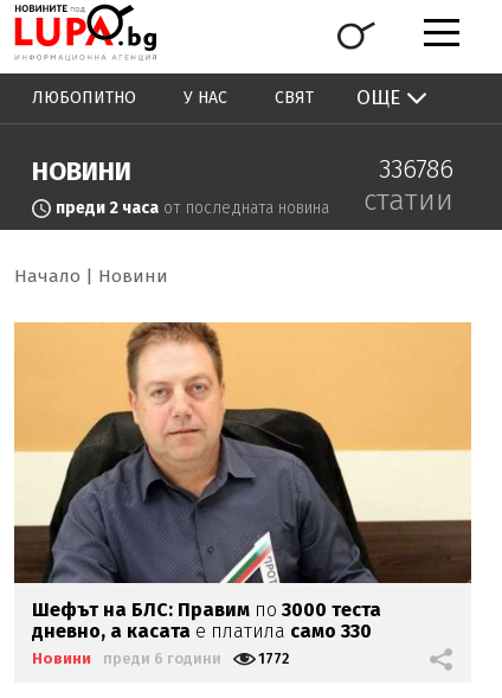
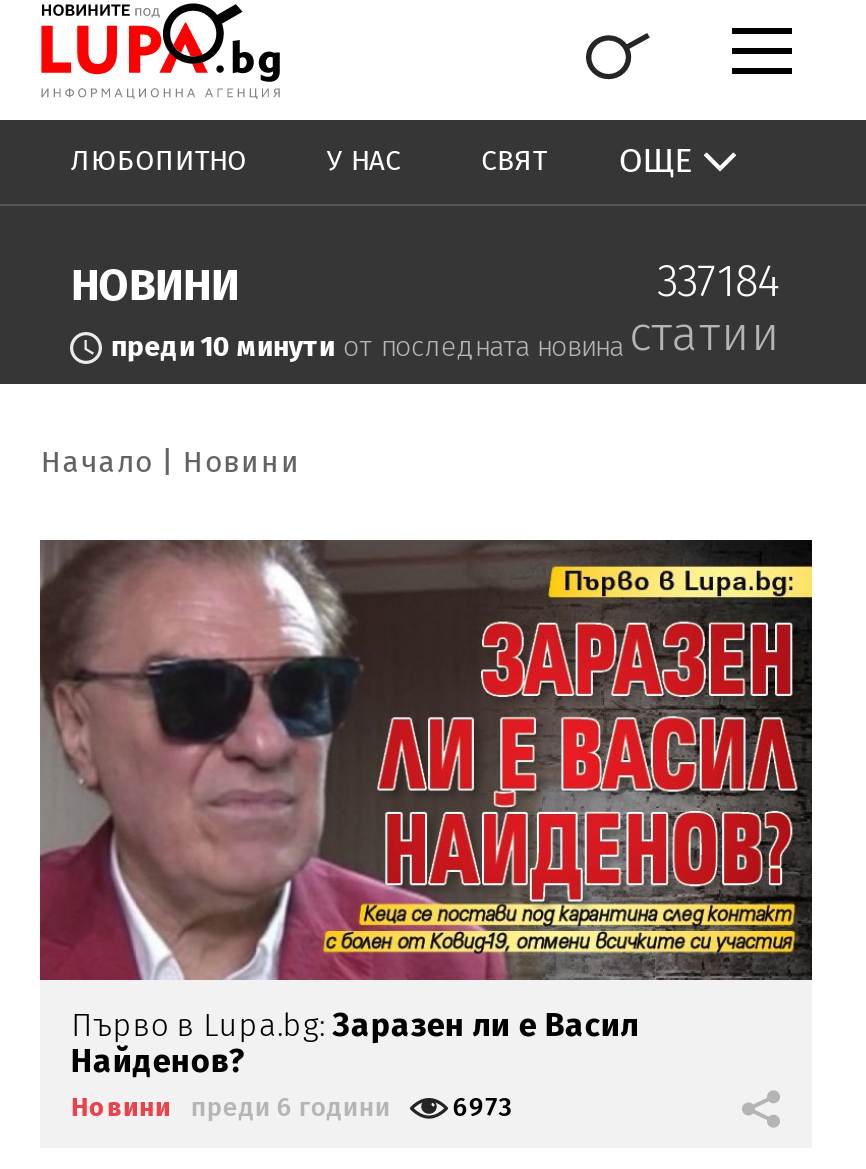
- 336786
+ 337184

- преди 2 часа от последната новина
+ преди 10 минути от последната новина

- [image]
- Шефът на БЛС: Правим по 3000 теста
- дневно, а касатае платила само 330
+ [image]
+ Първо в Lupa.bg: Заразен ли е Васил
+ Найденов?

- 1772
+ 6973
